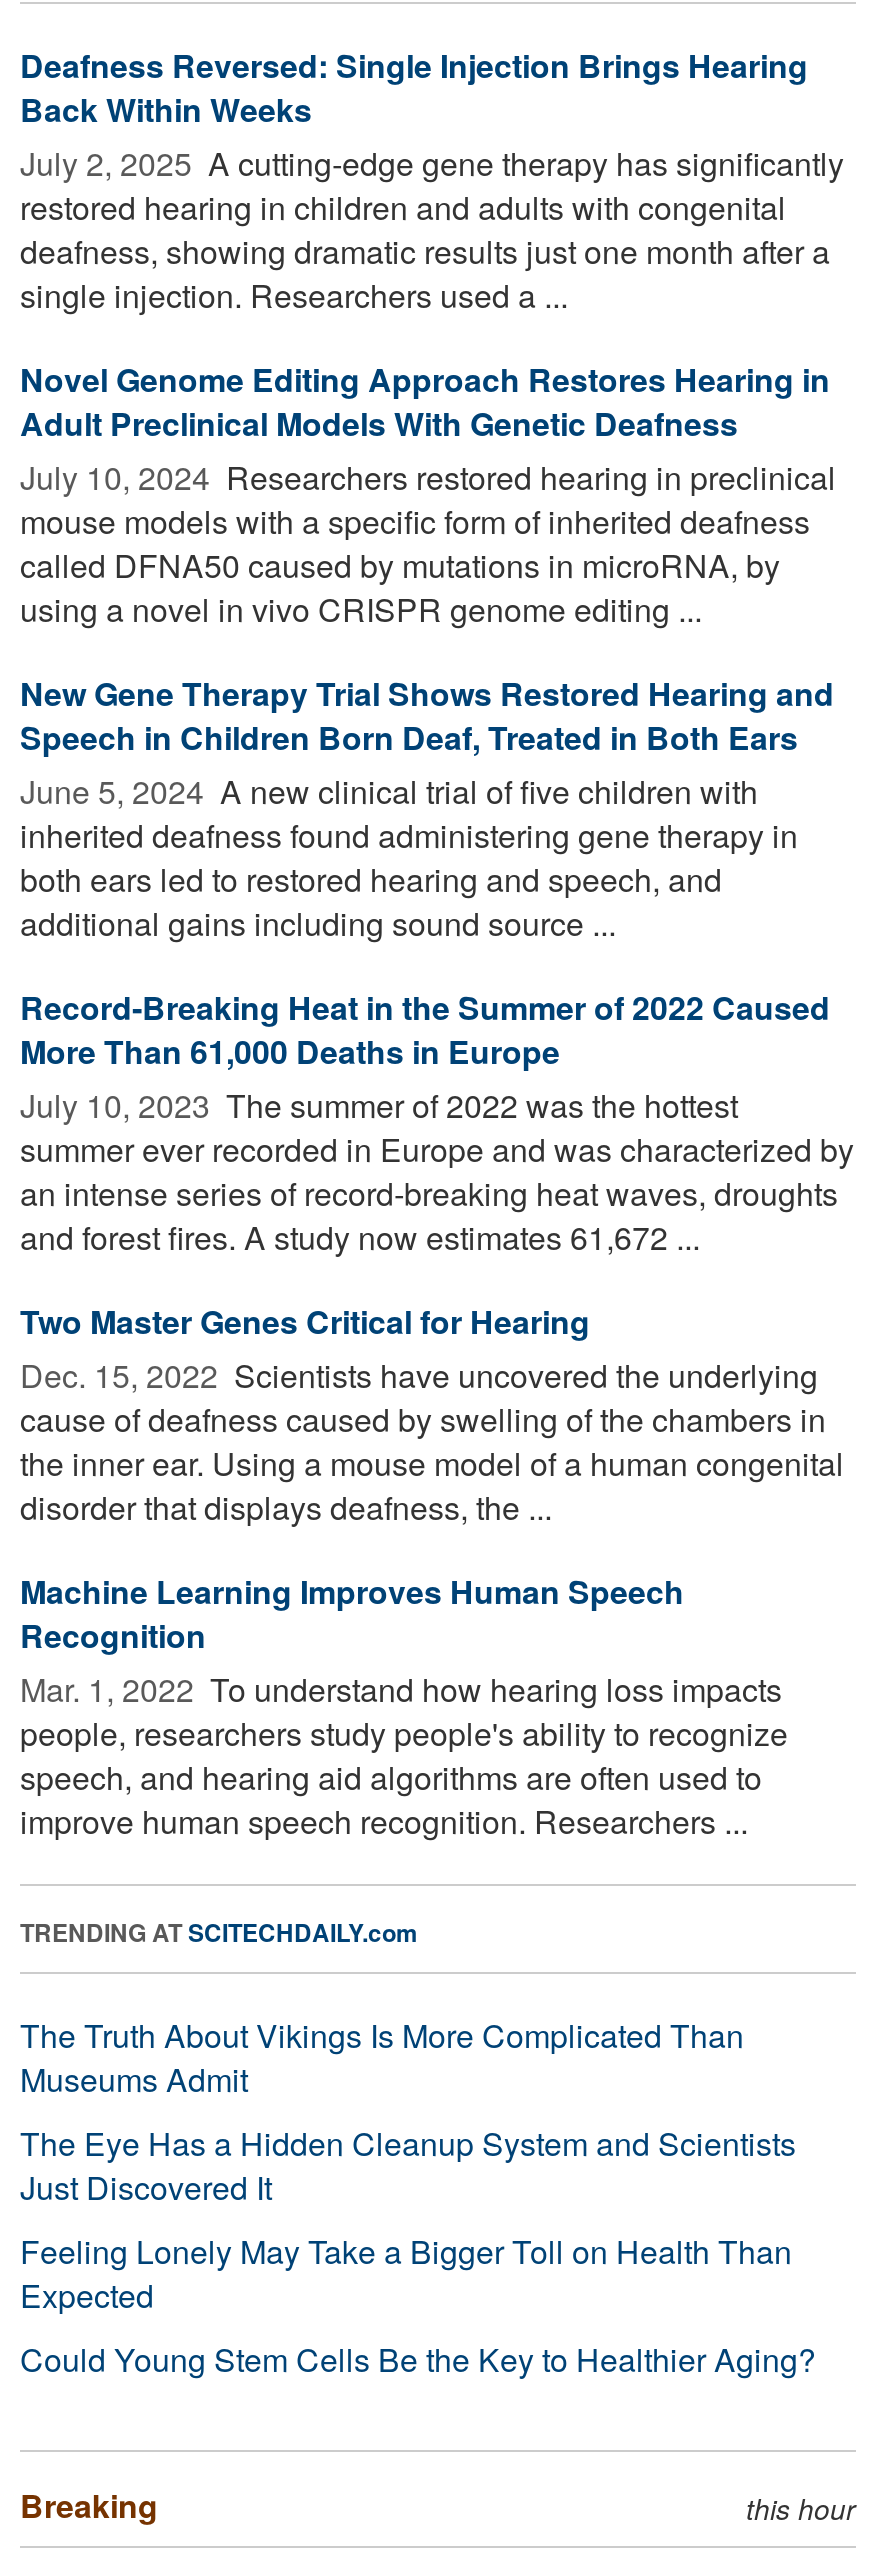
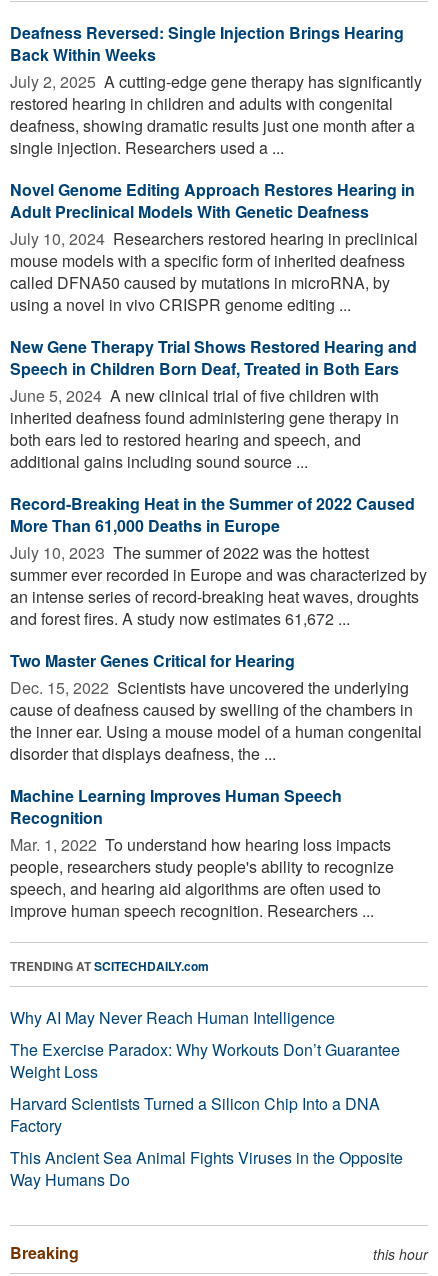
- The Truth About Vikings Is More Complicated Than
- Museums Admit
- The Eye Has a Hidden Cleanup System and Scientists
- Just Discovered It
- Feeling Lonely May Take a Bigger Toll on Health Than
- Expected
- Could Young Stem Cells Be the Key to Healthier Aging?
+ Why AI May Never Reach Human Intelligence
+ The Exercise Paradox: Why Workouts Don’t Guarantee
+ Weight Loss
+ Harvard Scientists Turned a Silicon Chip Into a DNA
+ Factory
+ This Ancient Sea Animal Fights Viruses in the Opposite
+ Way Humans Do
